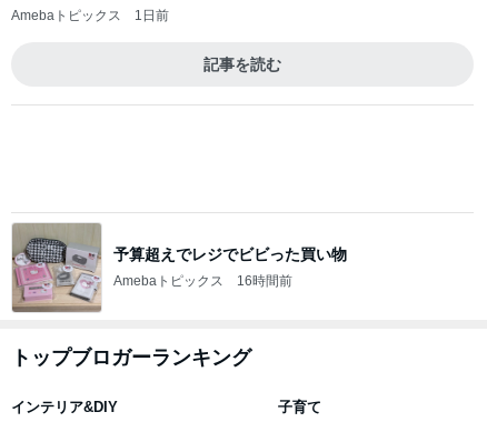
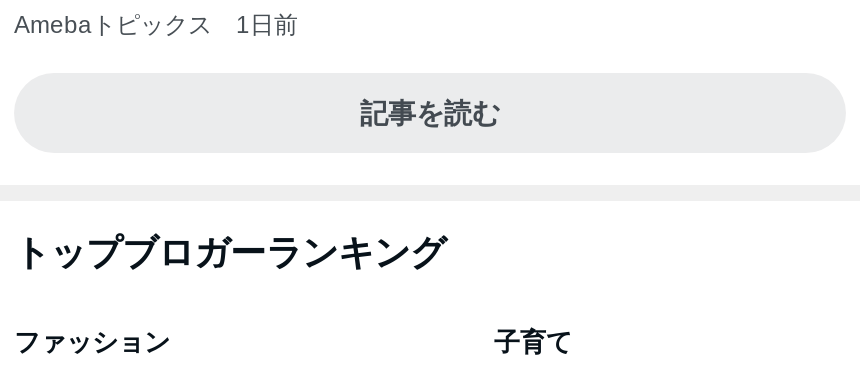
- [image]
- 予算超えでレジでビビった買い物
- Amebaトピックス
- 16時間前

- インテリア&DIY
+ ファッション
